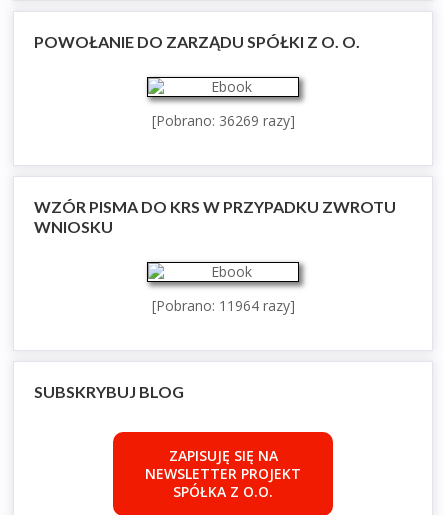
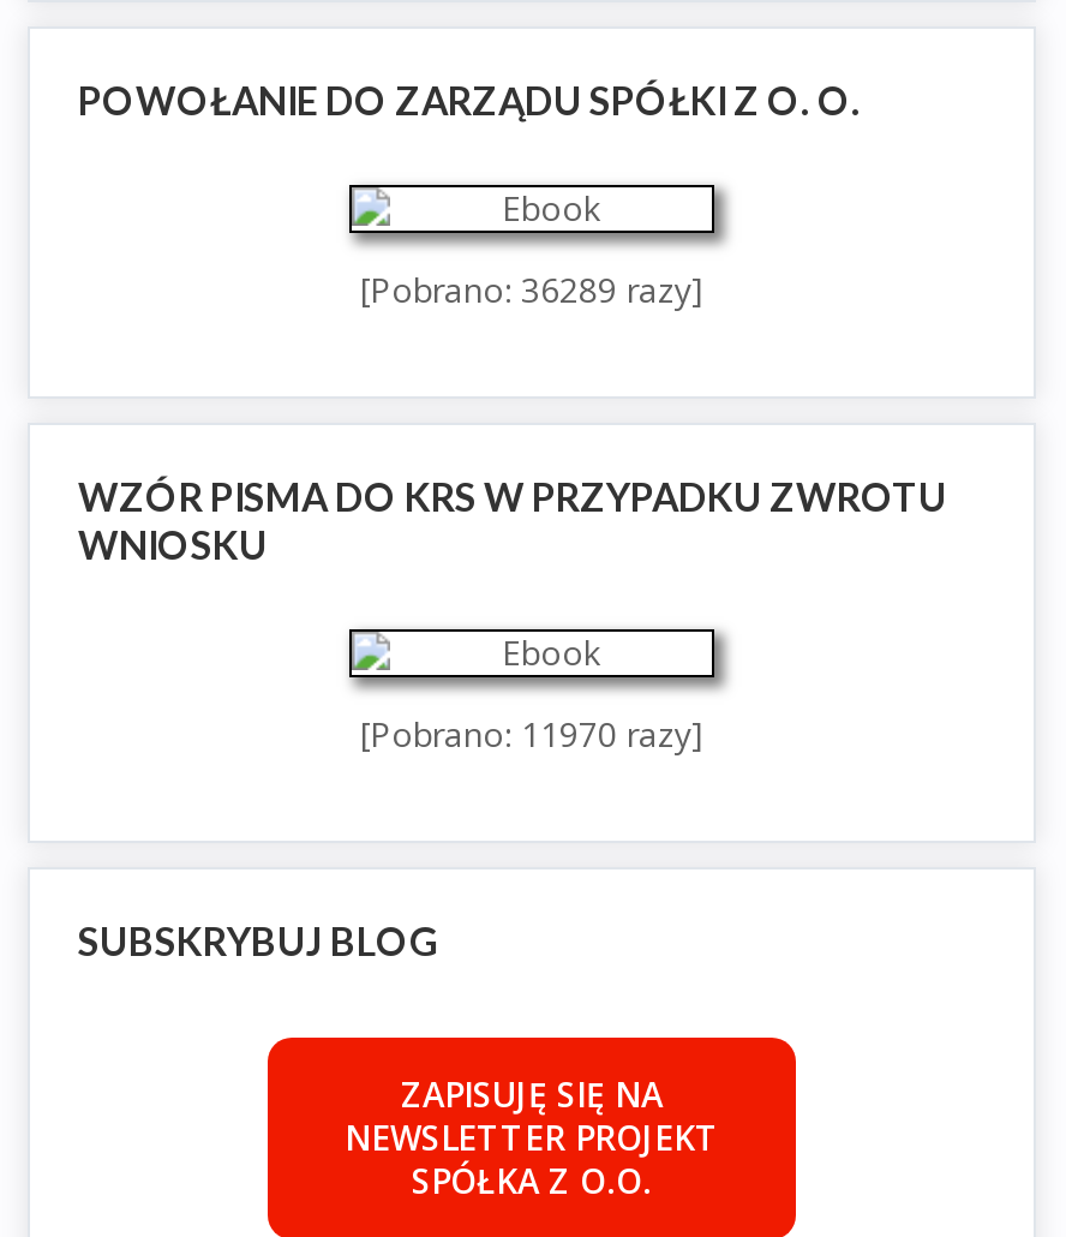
- [Pobrano: 36269 razy]
+ [Pobrano: 36289 razy]

- [Pobrano: 11964 razy]
+ [Pobrano: 11970 razy]
